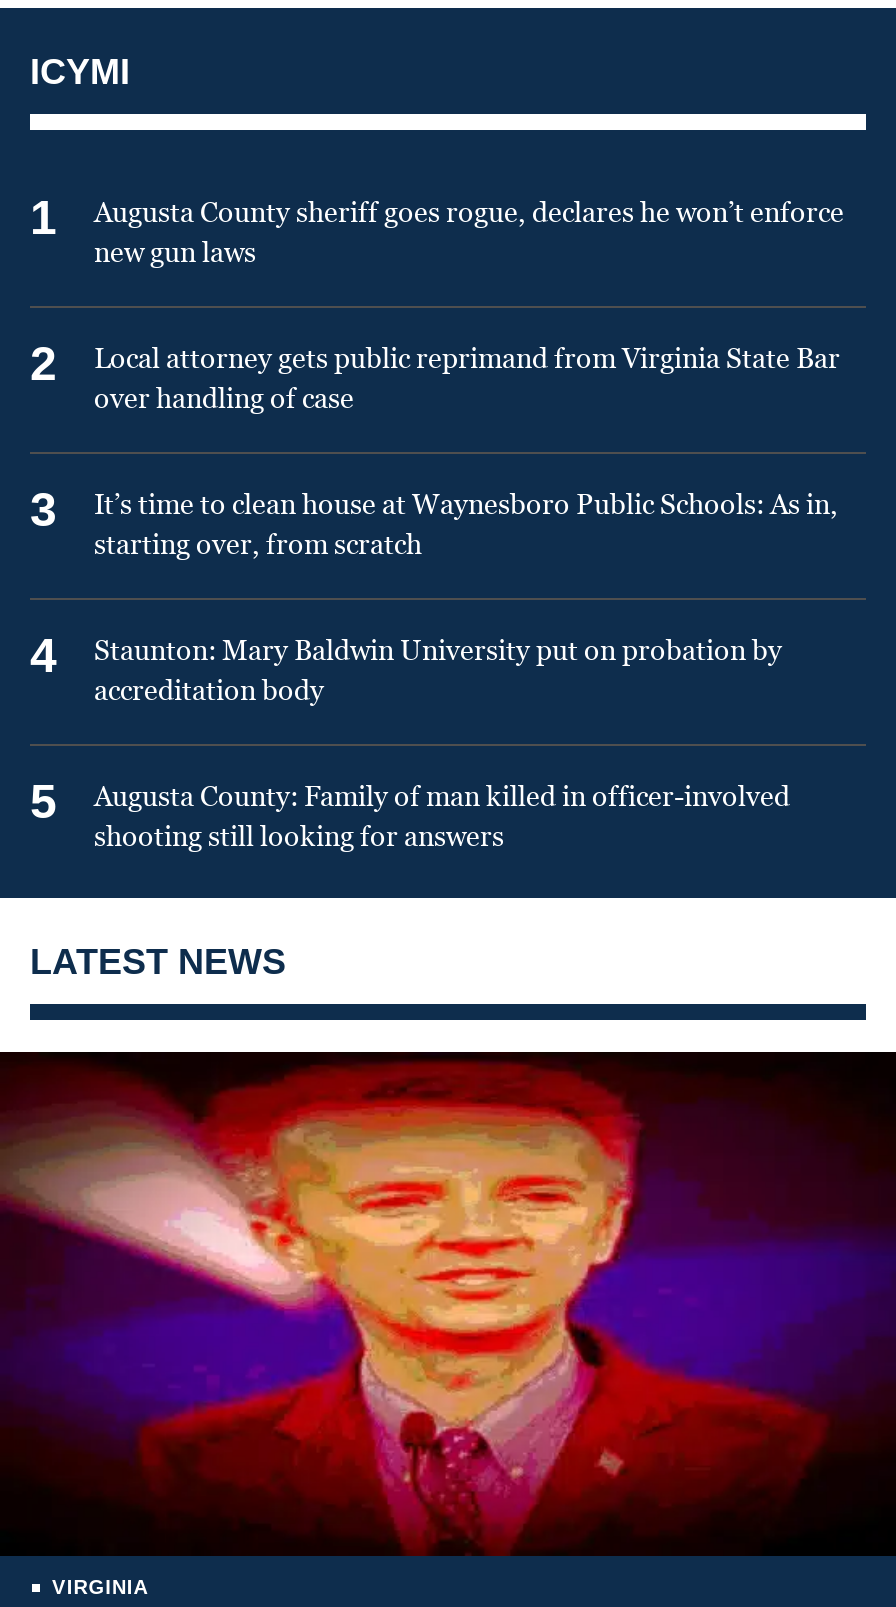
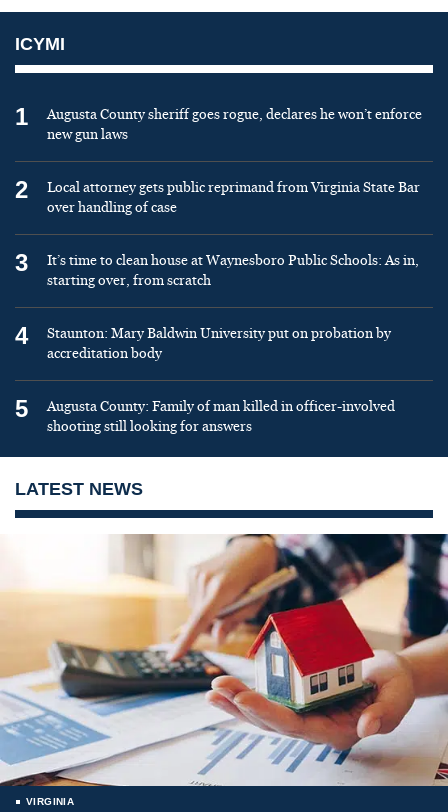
- [image]
+ [image]
